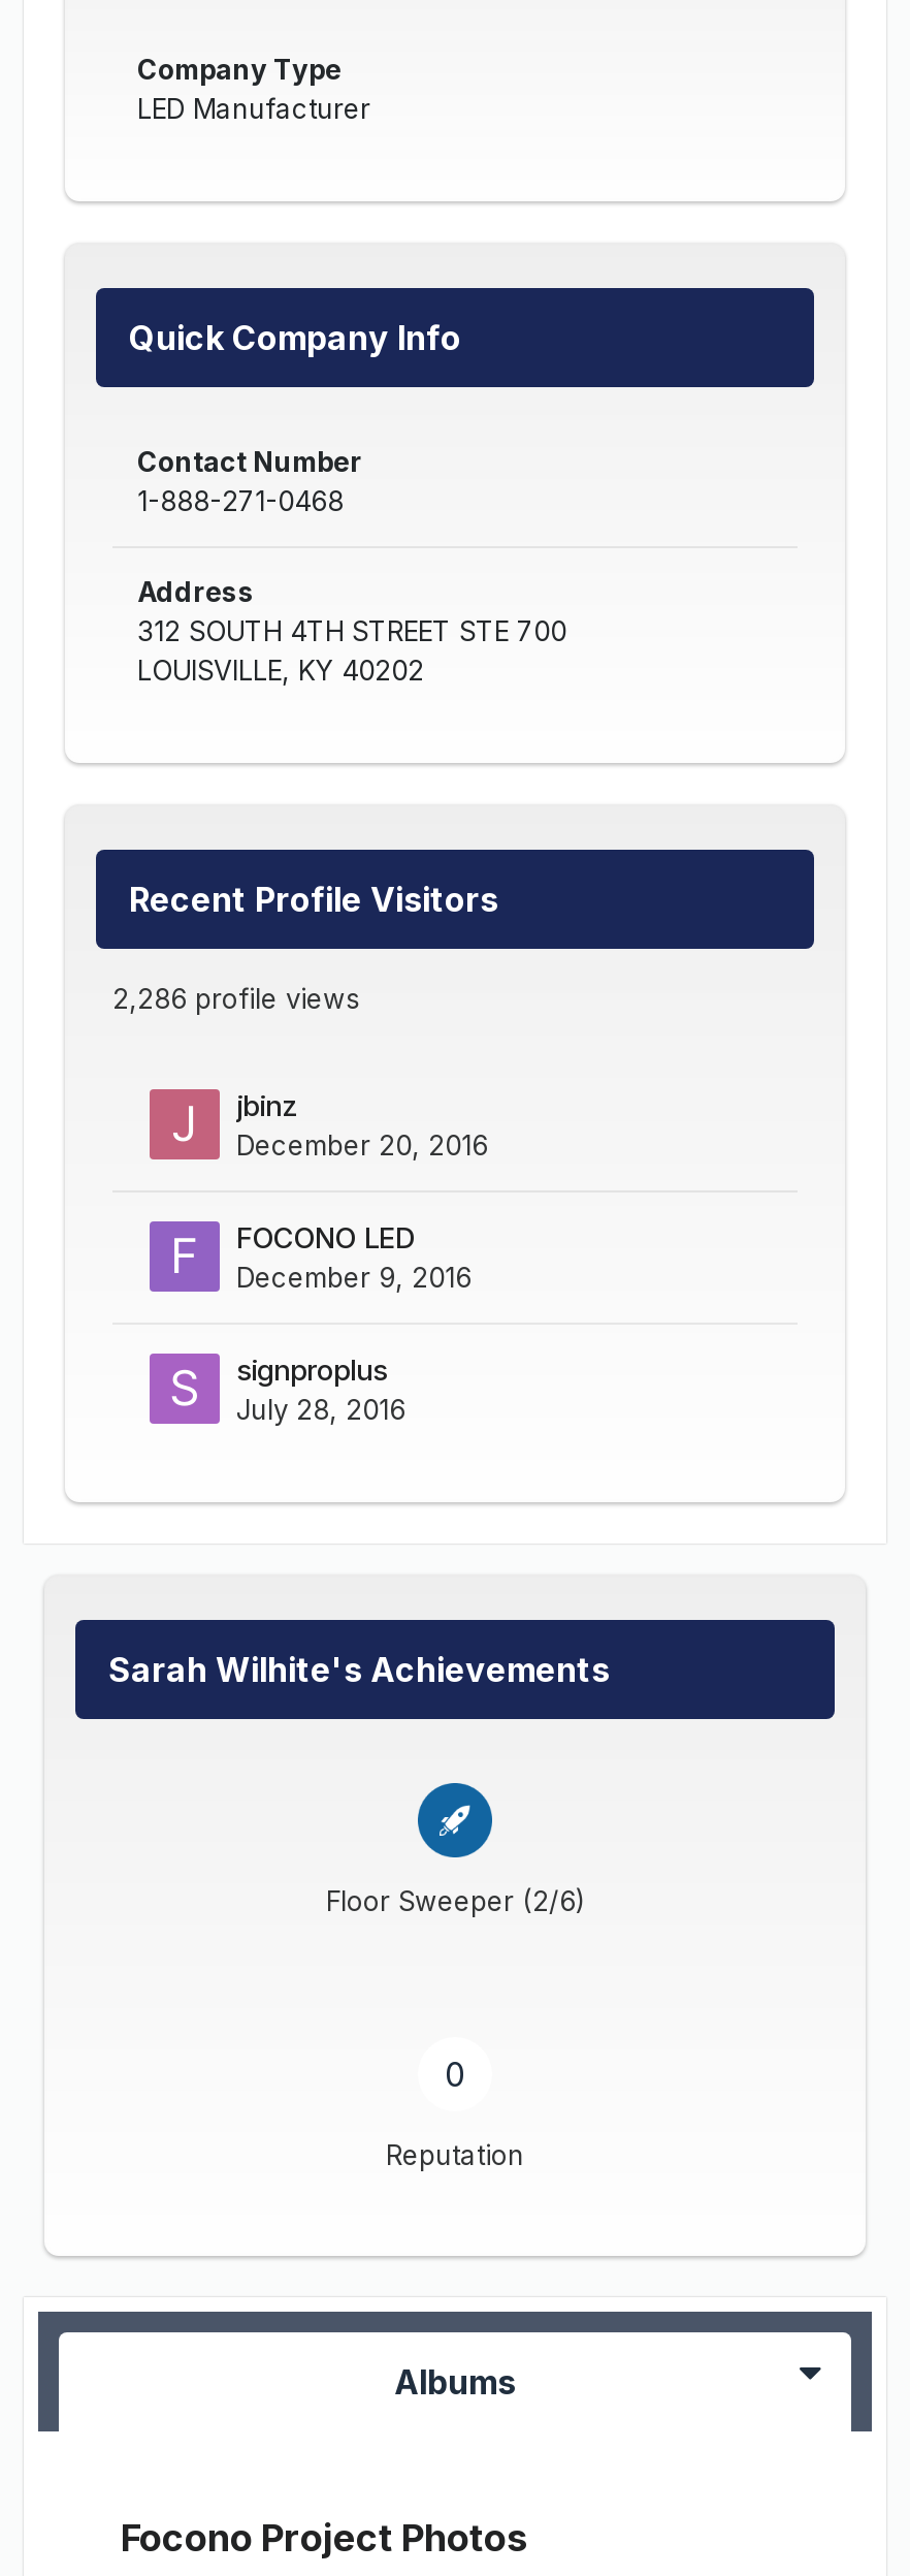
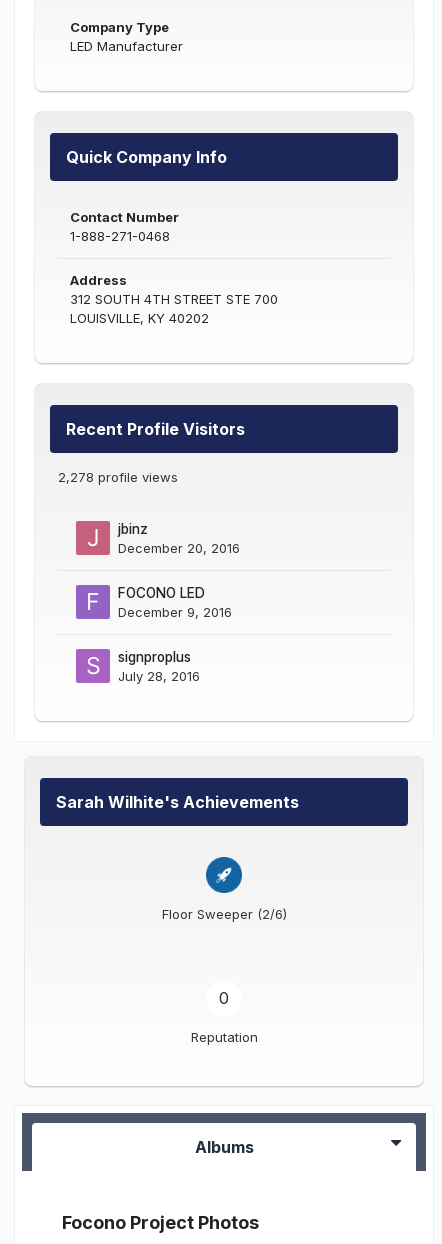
- 2,286 profile views
+ 2,278 profile views
